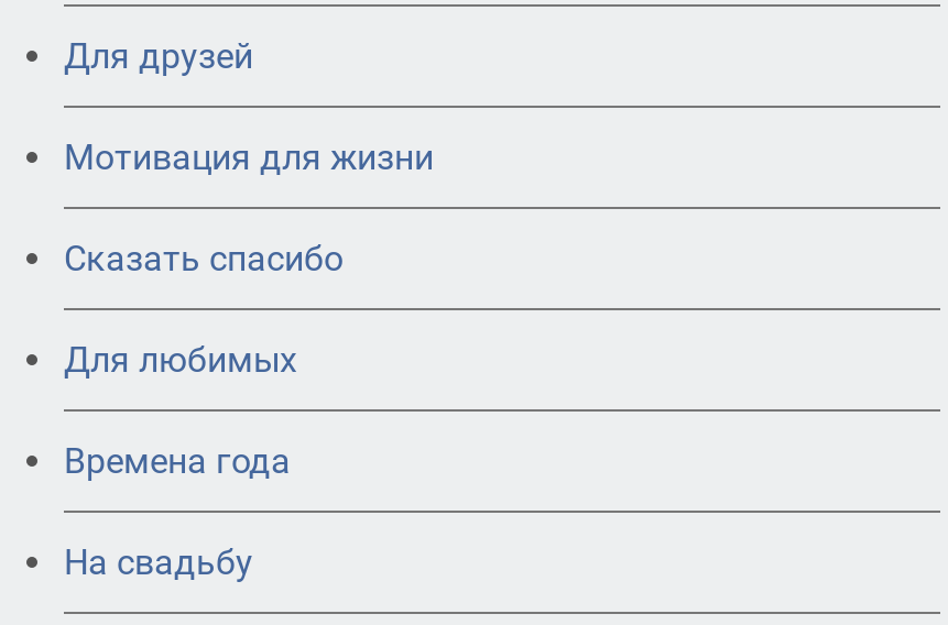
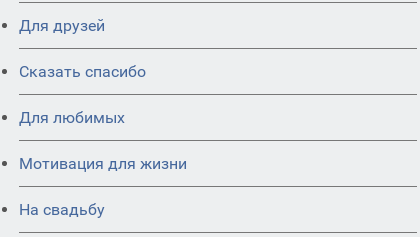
moved down: Мотивация для жизни

- Времена года
